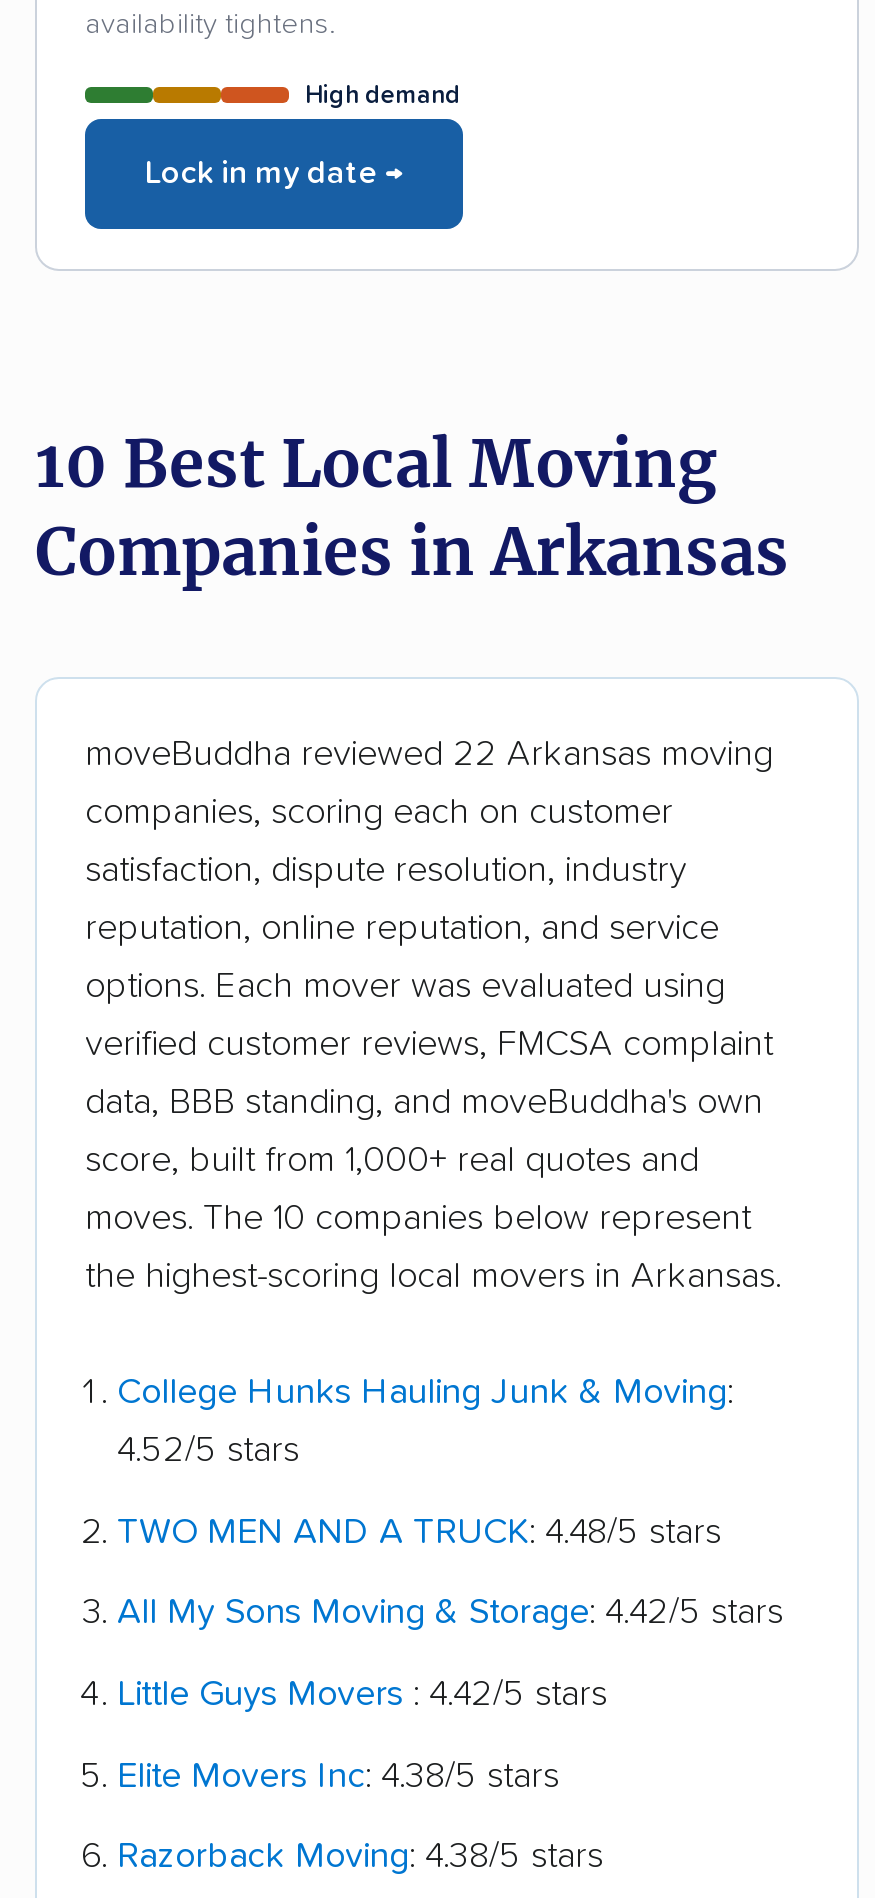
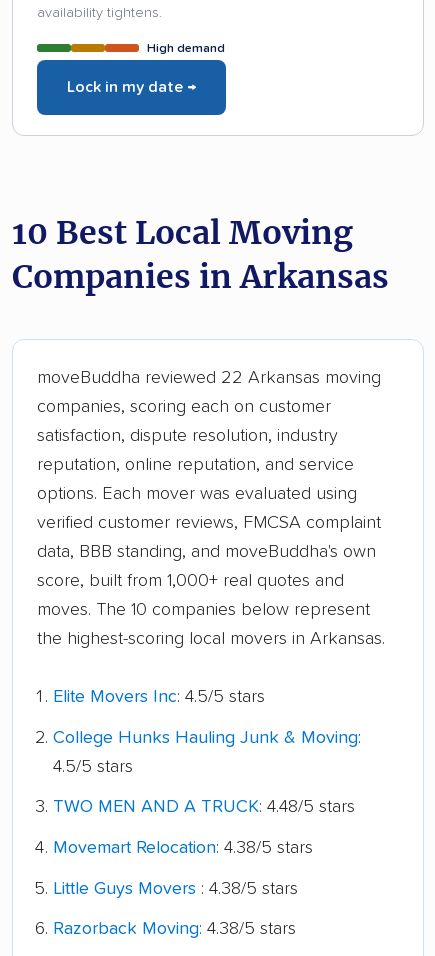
+ Elite Movers Inc: 4.5/5 stars

moved down: College Hunks Hauling Junk & Moving:

- 4.52/5 stars
+ 4.5/5 stars

moved down: TWO MEN AND A TRUCK: 4.48/5 stars

- All My Sons Moving & Storage: 4.42/5 stars
- Little Guys Movers: 4.42/5 stars
- Elite Movers Inc: 4.38/5 stars
+ Movemart Relocation: 4.38/5 stars
+ Little Guys Movers: 4.38/5 stars
